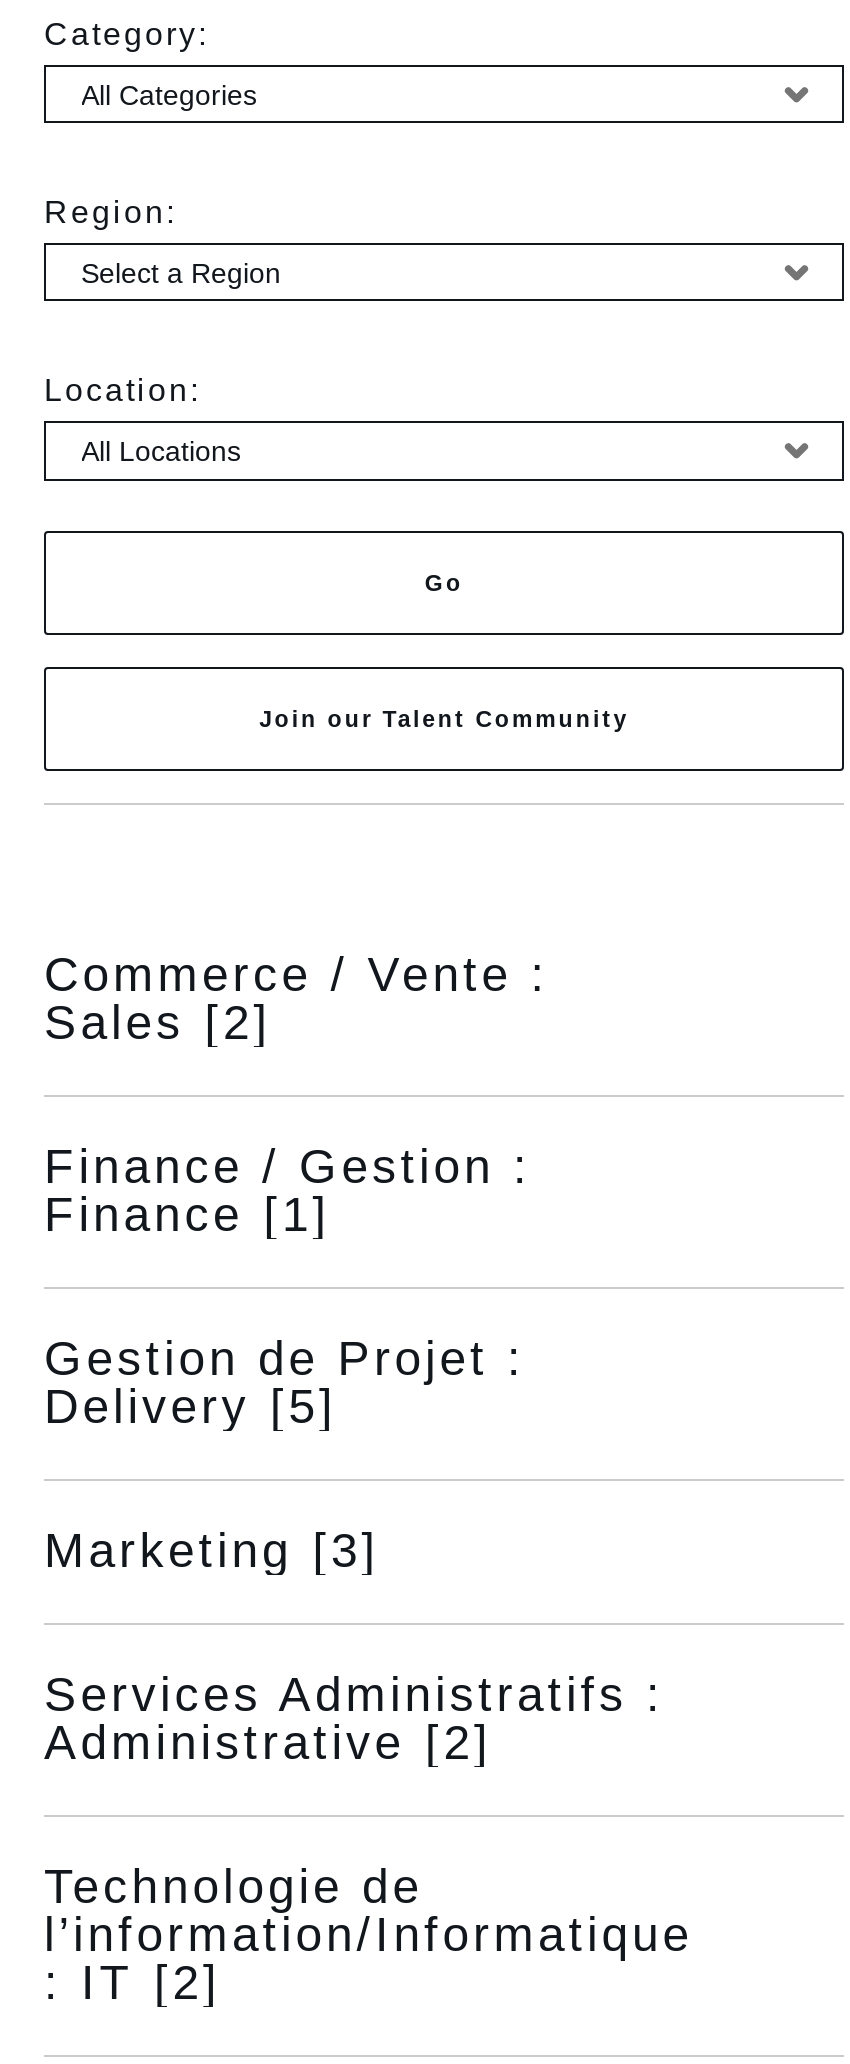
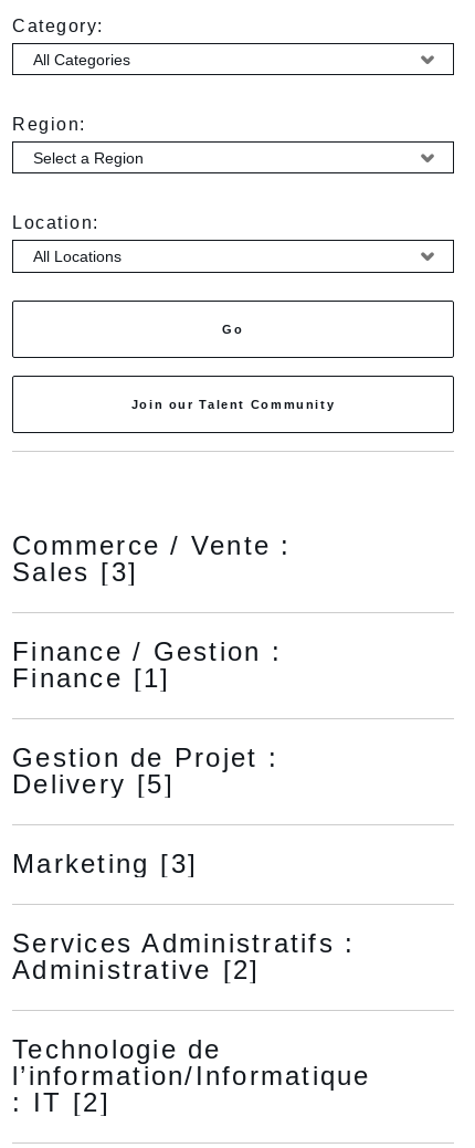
- Sales [2]
+ Sales [3]
